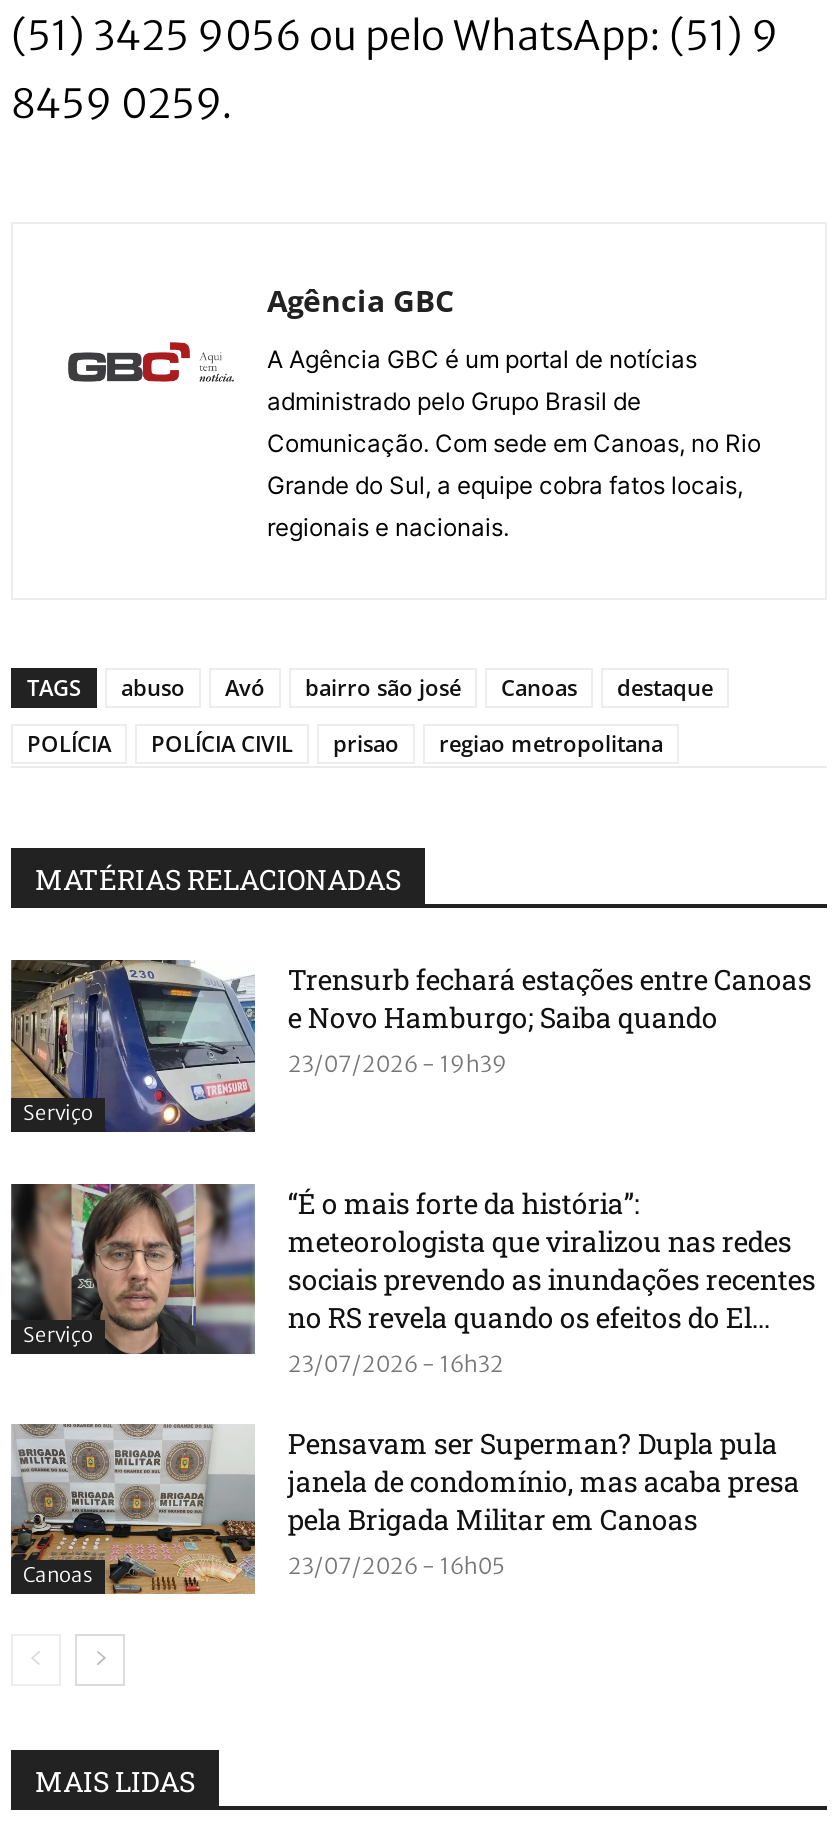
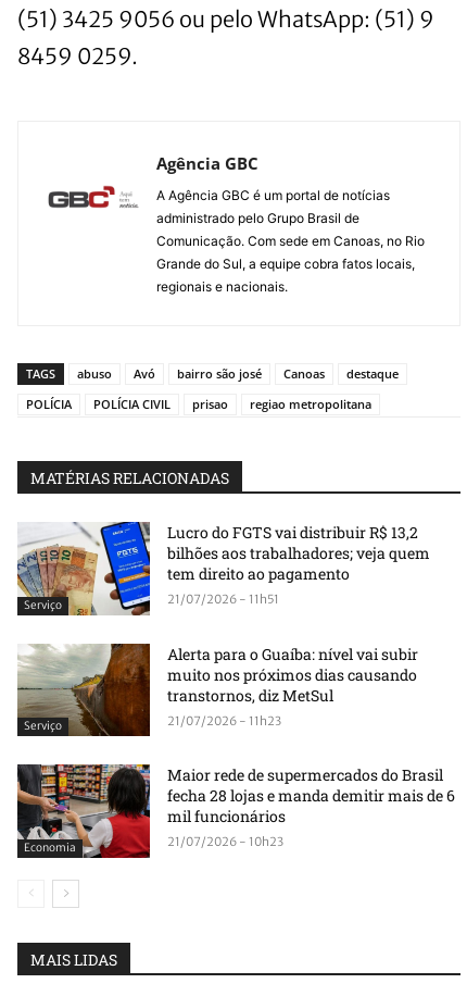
- [image]
- Trensurb fechará estações entre Canoas
- e Novo Hamburgo; Saiba quando
- 23/07/2026 - 19h39
+ [image]
+ Lucro do FGTS vai distribuir R$ 13,2
+ bilhões aos trabalhadores; veja quem
+ tem direito ao pagamento
+ 21/07/2026 - 11h51

- [image]
- “É o mais forte da história”:
- meteorologista que viralizou nas redes
- sociais prevendo as inundações recentes
- no RS revela quando os efeitos do El...
- 23/07/2026 - 16h32
+ [image]
+ Alerta para o Guaíba: nível vai subir
+ muito nos próximos dias causando
+ transtornos, diz MetSul
+ 21/07/2026 - 11h23

- [image]
- Canoas
+ [image]
+ Economia

- Pensavam ser Superman? Dupla pula
- janela de condomínio, mas acaba presa
- pela Brigada Militar em Canoas
- 23/07/2026 - 16h05
+ Maior rede de supermercados do Brasil
+ fecha 28 lojas e manda demitir mais de 6
+ mil funcionários
+ 21/07/2026 - 10h23
